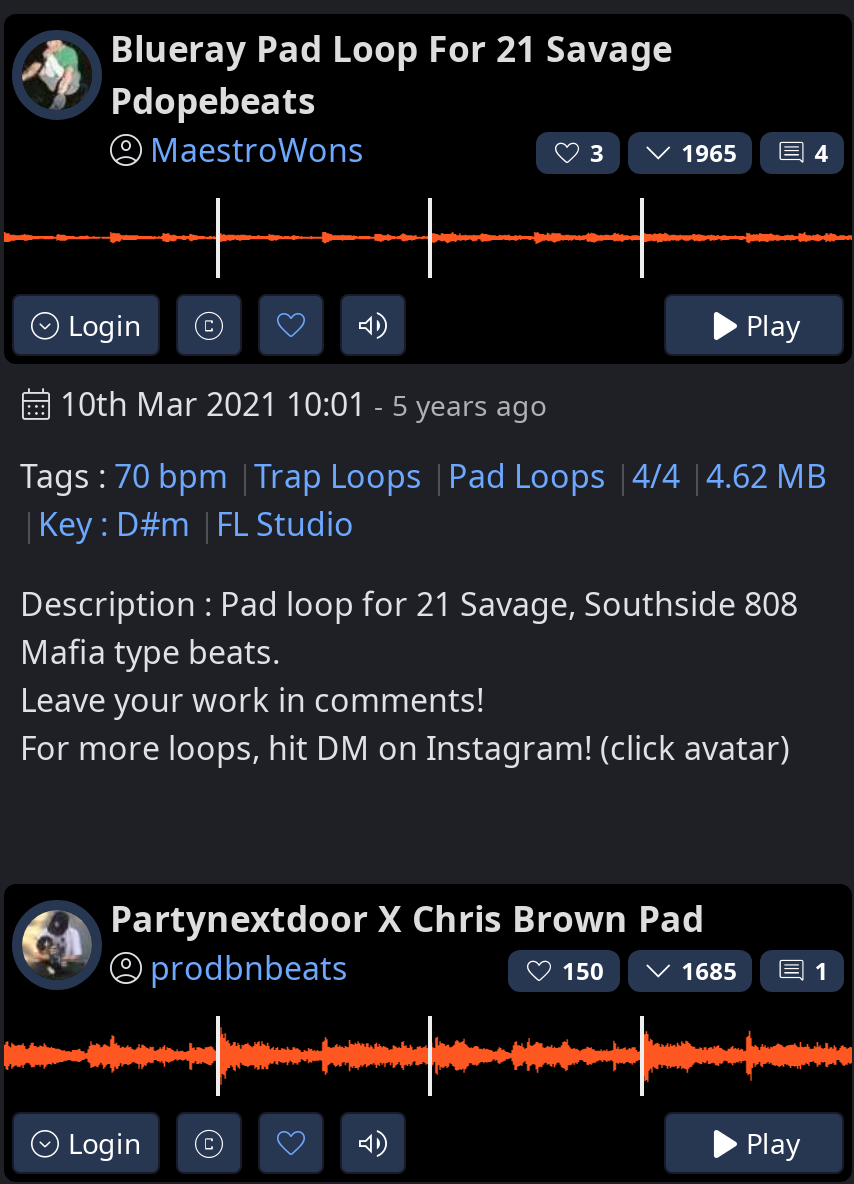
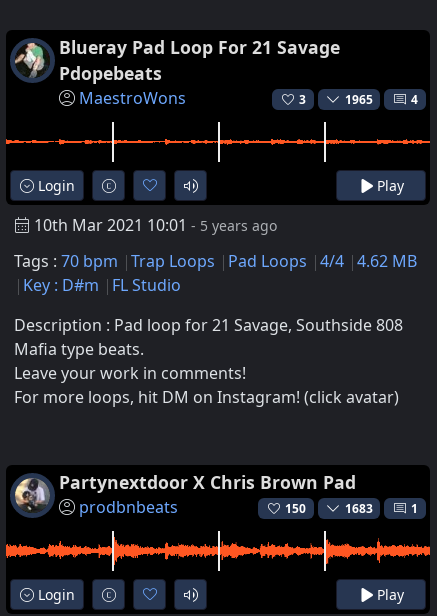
- 1685
+ 1683
